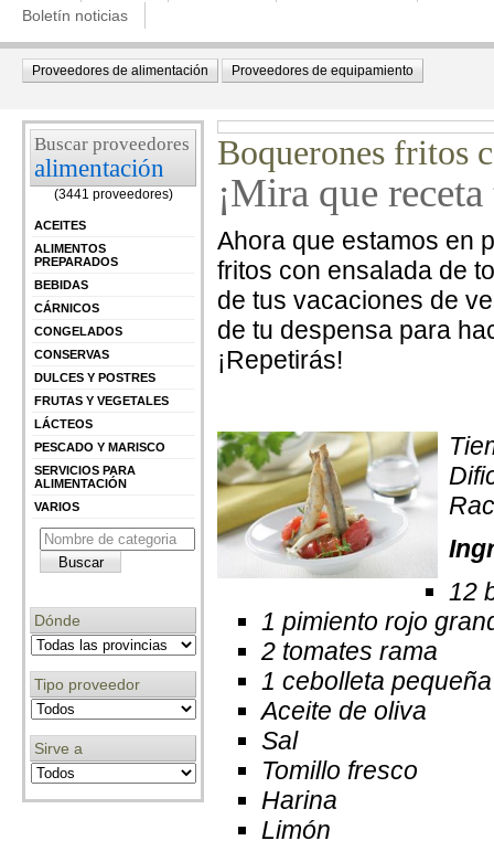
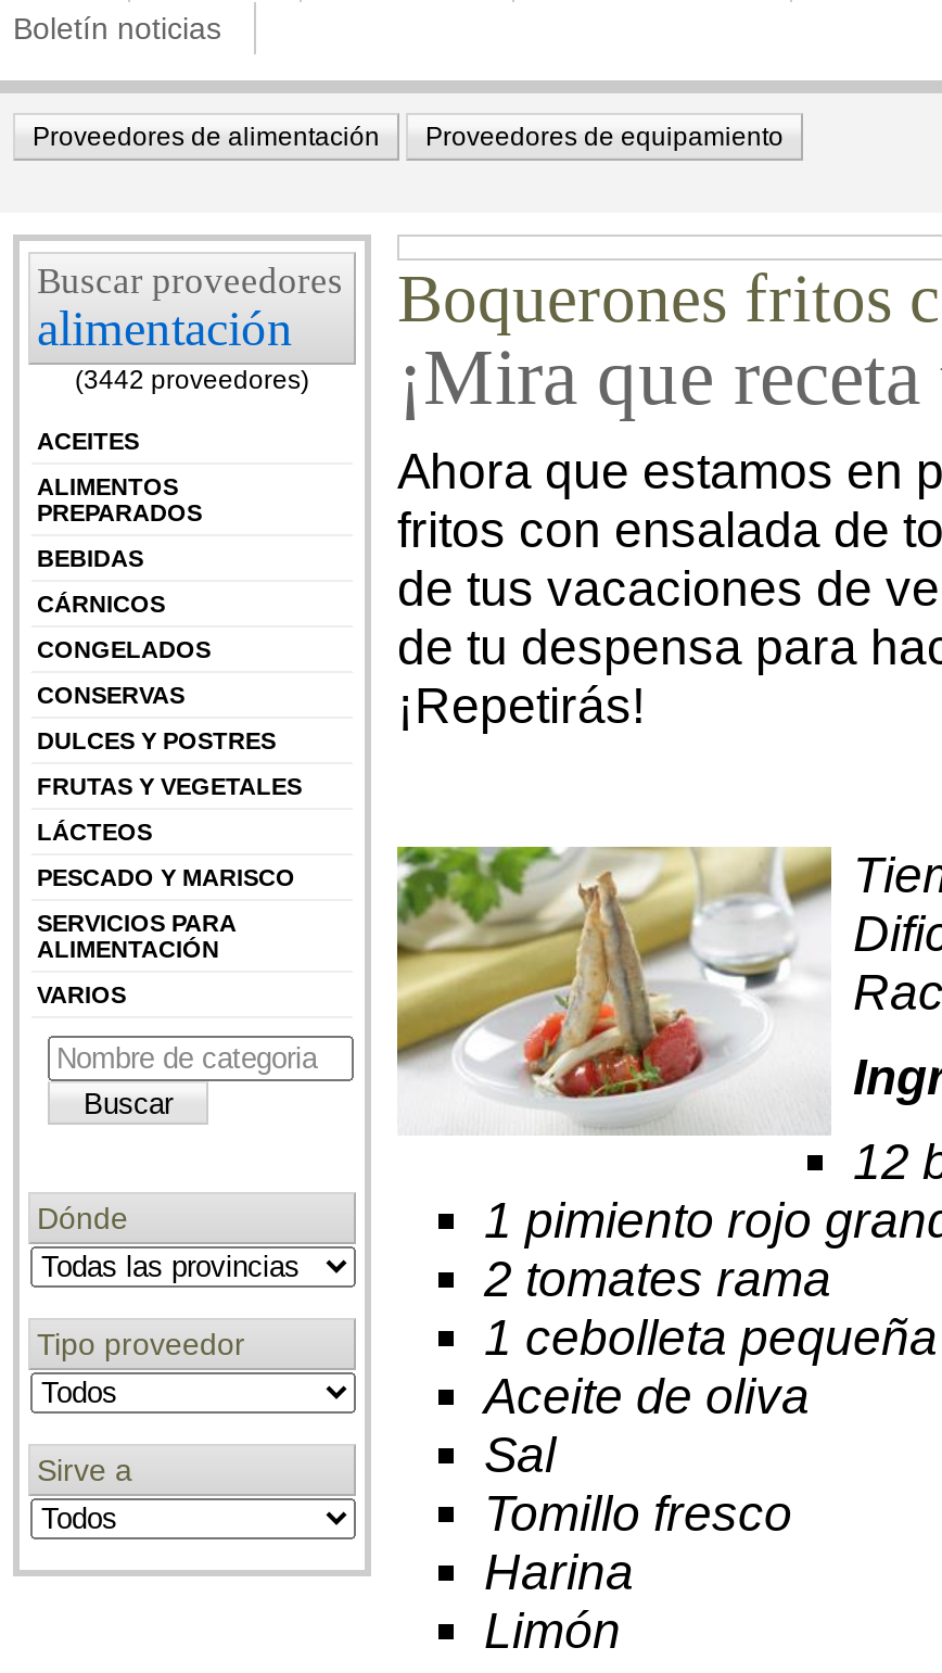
- (3441 proveedores)
+ (3442 proveedores)
